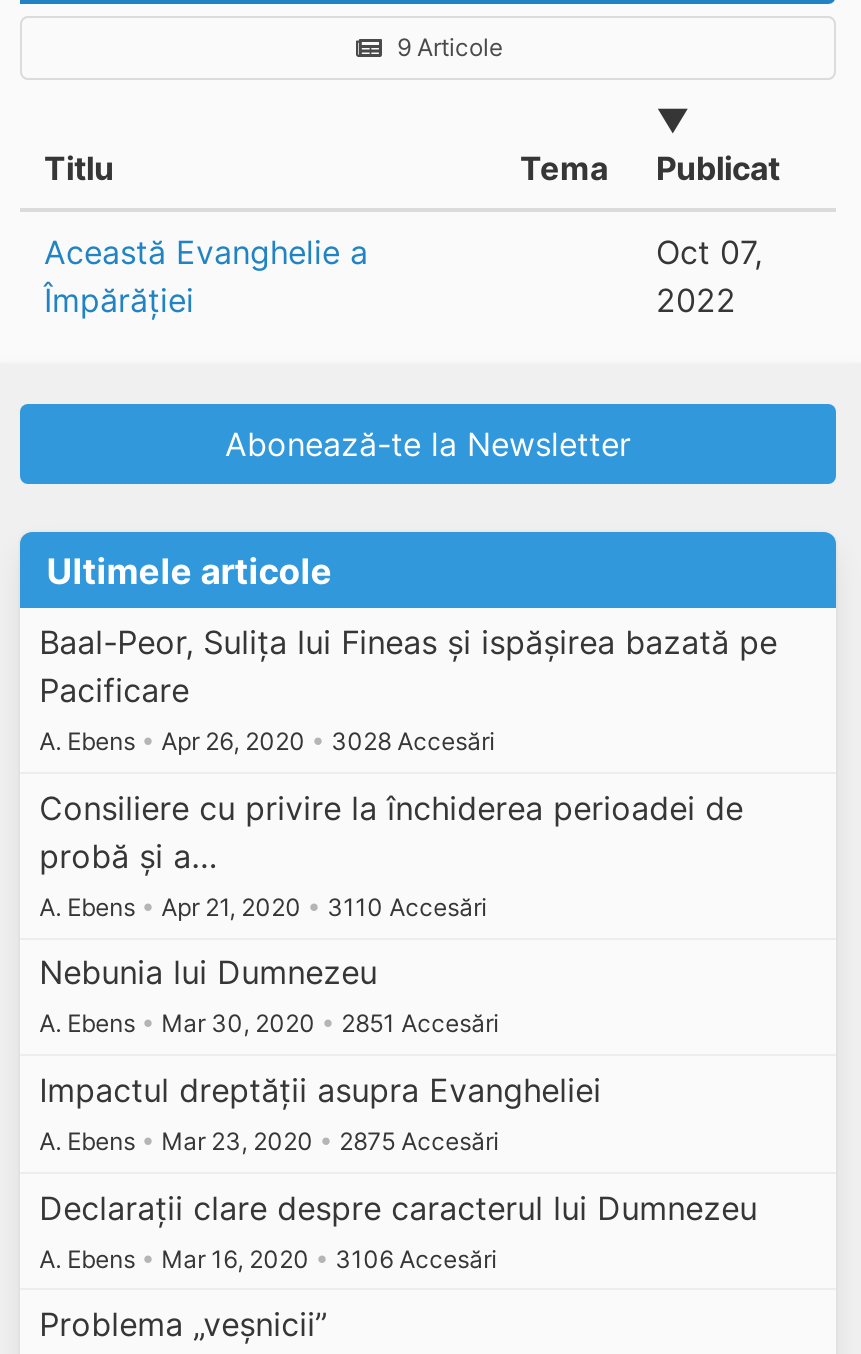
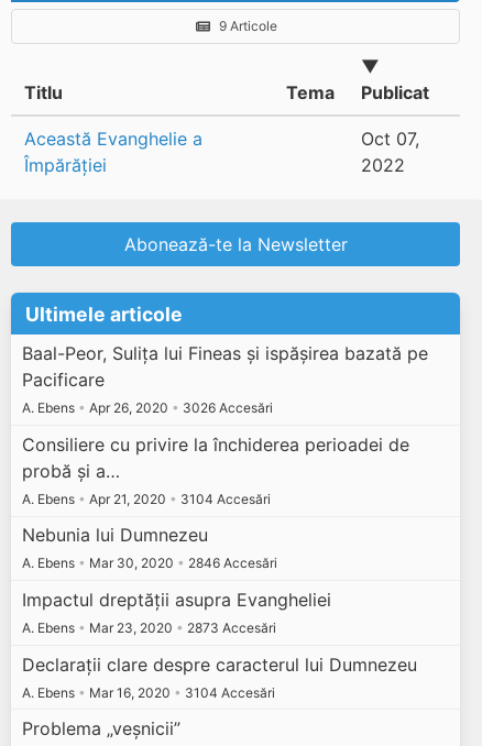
- A. Ebens • Apr 26, 2020 • 3028 Accesări
+ A. Ebens • Apr 26, 2020 • 3026 Accesări

- A. Ebens • Apr 21, 2020 • 3110 Accesări
+ A. Ebens • Apr 21, 2020 • 3104 Accesări

- A. Ebens • Mar 30, 2020 • 2851 Accesări
+ A. Ebens • Mar 30, 2020 • 2846 Accesări

- A. Ebens • Mar 23, 2020 • 2875 Accesări
+ A. Ebens • Mar 23, 2020 • 2873 Accesări

- A. Ebens • Mar 16, 2020 • 3106 Accesări
+ A. Ebens • Mar 16, 2020 • 3104 Accesări
